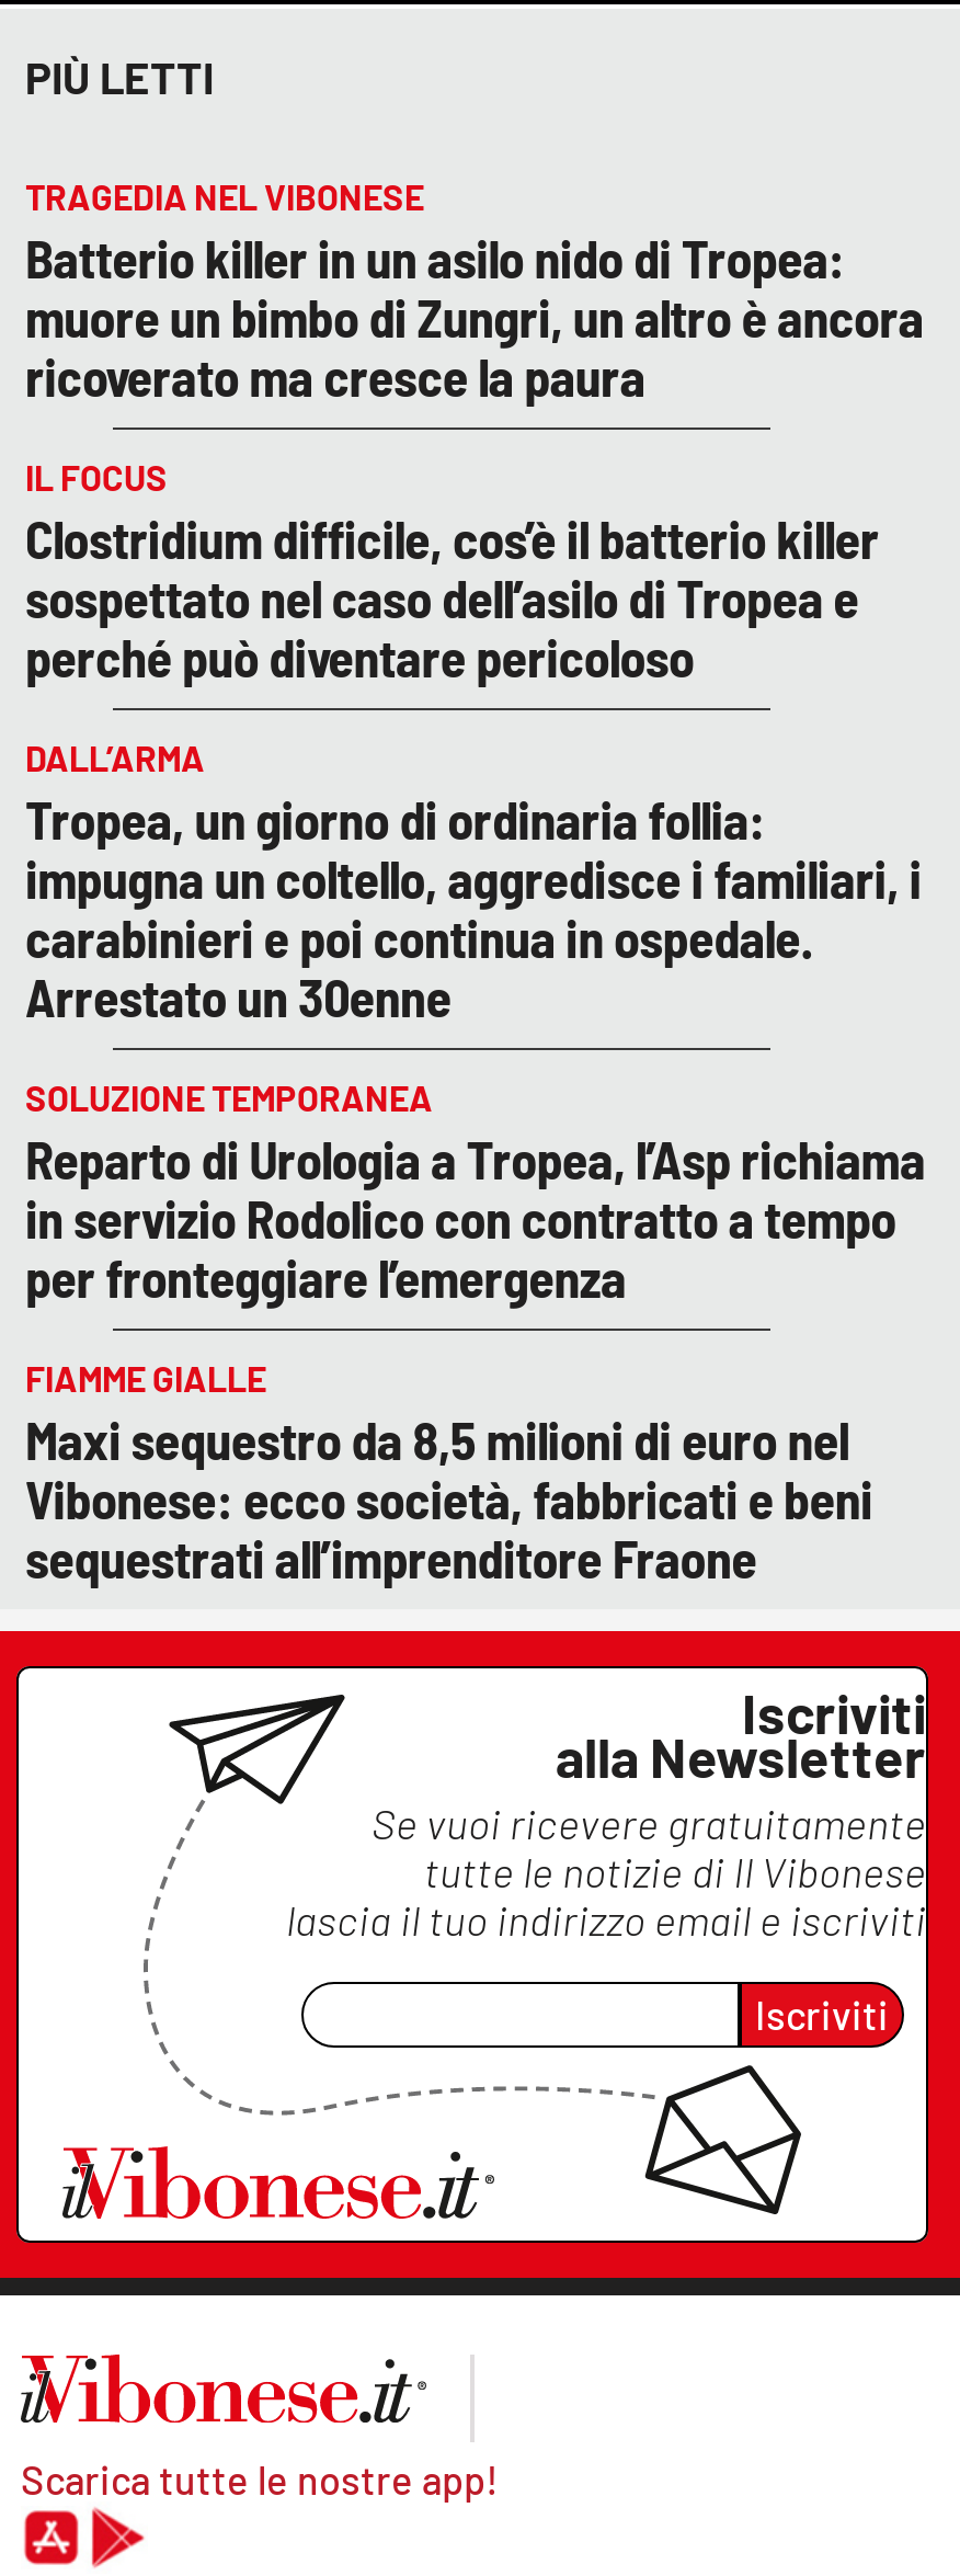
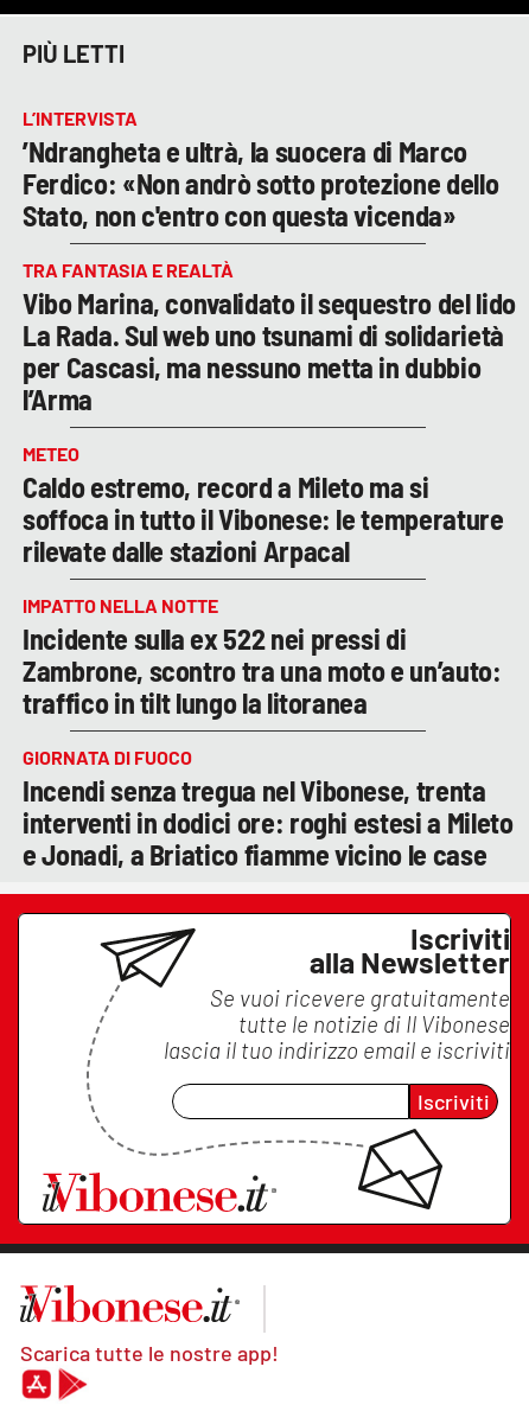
- TRAGEDIA NEL VIBONESE
- Batterio killer in un asilo nido di Tropea:
- muore un bimbo di Zungri, un altro è ancora
- ricoverato ma cresce la paura
+ L’INTERVISTA
+ ’Ndrangheta e ultrà, la suocera di Marco
+ Ferdico: «Non andrò sotto protezione dello
+ Stato, non c'entro con questa vicenda»

- IL FOCUS
- Clostridium difficile, cos’è il batterio killer
- sospettato nel caso dell’asilo di Tropea e
- perché può diventare pericoloso
+ TRA FANTASIA E REALTÀ
+ Vibo Marina, convalidato il sequestro del lido
+ La Rada. Sul web uno tsunami di solidarietà
+ per Cascasi, ma nessuno metta in dubbio
+ l’Arma

- DALL’ARMA
- Tropea, un giorno di ordinaria follia:
- impugna un coltello, aggredisce i familiari, i
- carabinieri e poi continua in ospedale.
- Arrestato un 30enne
+ METEO
+ Caldo estremo, record a Mileto ma si
+ soffoca in tutto il Vibonese: le temperature
+ rilevate dalle stazioni Arpacal

- SOLUZIONE TEMPORANEA
- Reparto di Urologia a Tropea, l’Asp richiama
- in servizio Rodolico con contratto a tempo
- per fronteggiare l’emergenza
+ IMPATTO NELLA NOTTE
+ Incidente sulla ex 522 nei pressi di
+ Zambrone, scontro tra una moto e un’auto:
+ traffico in tilt lungo la litoranea

- FIAMME GIALLE
- Maxi sequestro da 8,5 milioni di euro nel
- Vibonese: ecco società, fabbricati e beni
- sequestrati all’imprenditore Fraone
+ GIORNATA DI FUOCO
+ Incendi senza tregua nel Vibonese, trenta
+ interventi in dodici ore: roghi estesi a Mileto
+ e Jonadi, a Briatico fiamme vicino le case
